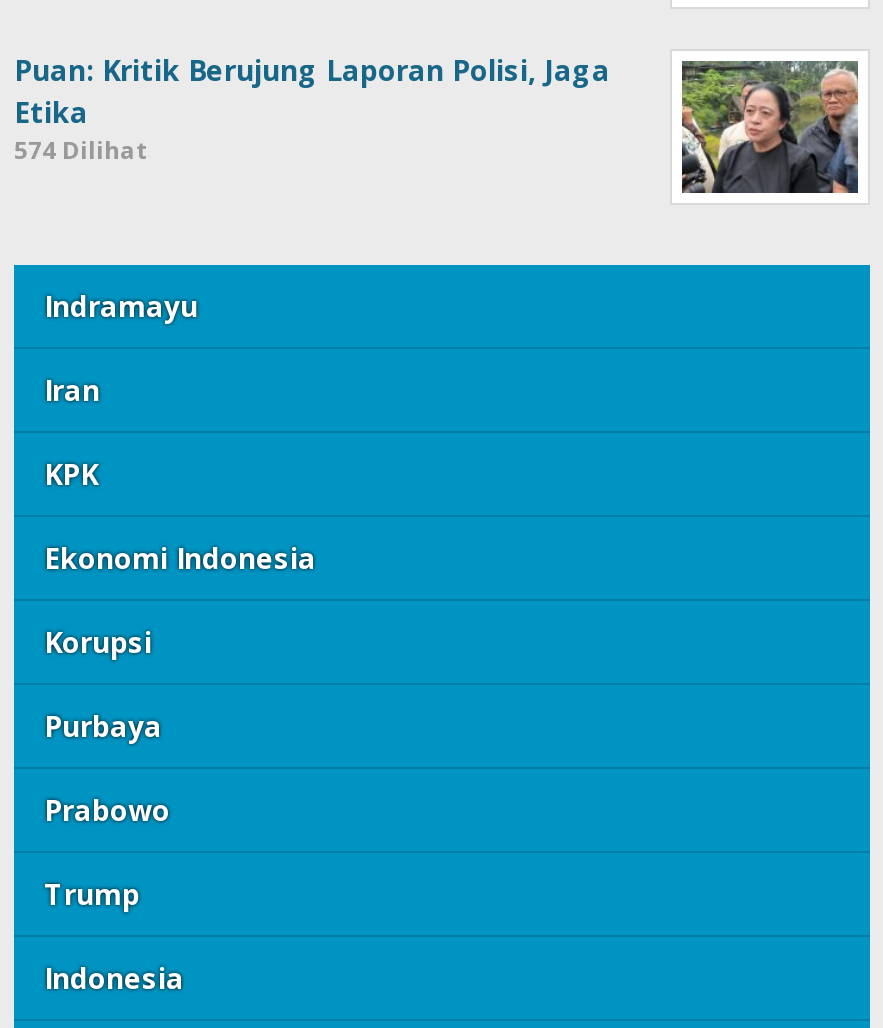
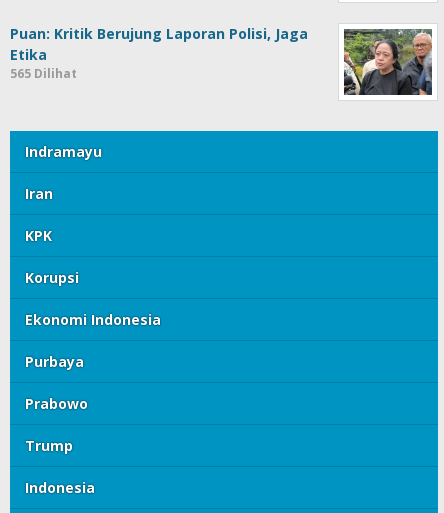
- 574 Dilihat
+ 565 Dilihat

moved down: Ekonomi Indonesia

moved up: Korupsi
